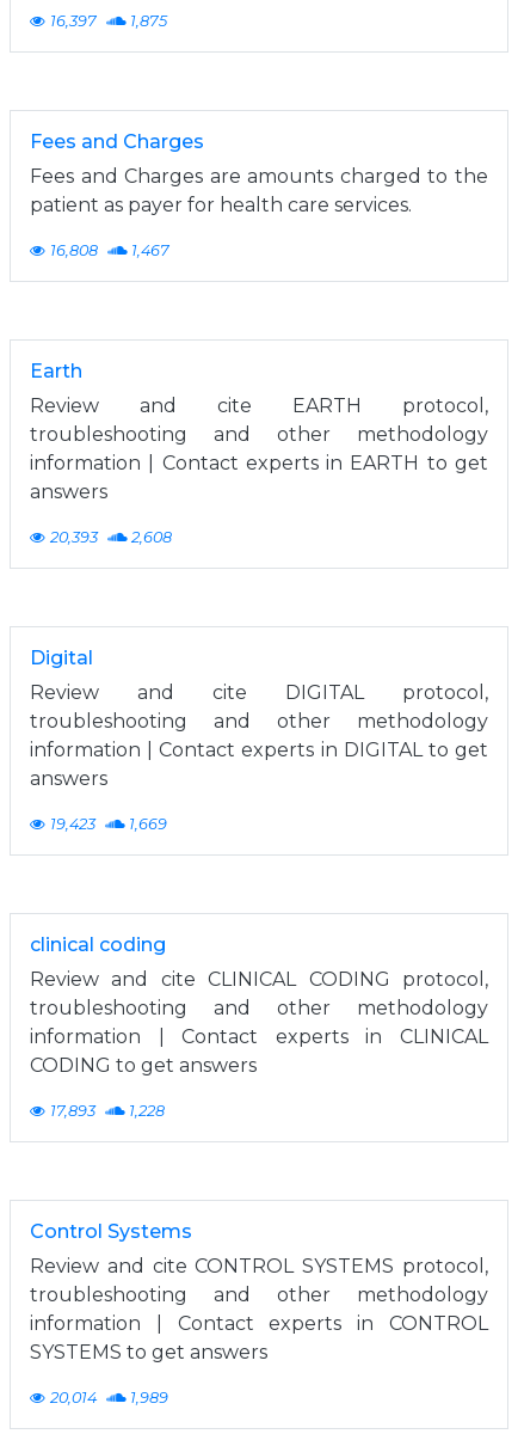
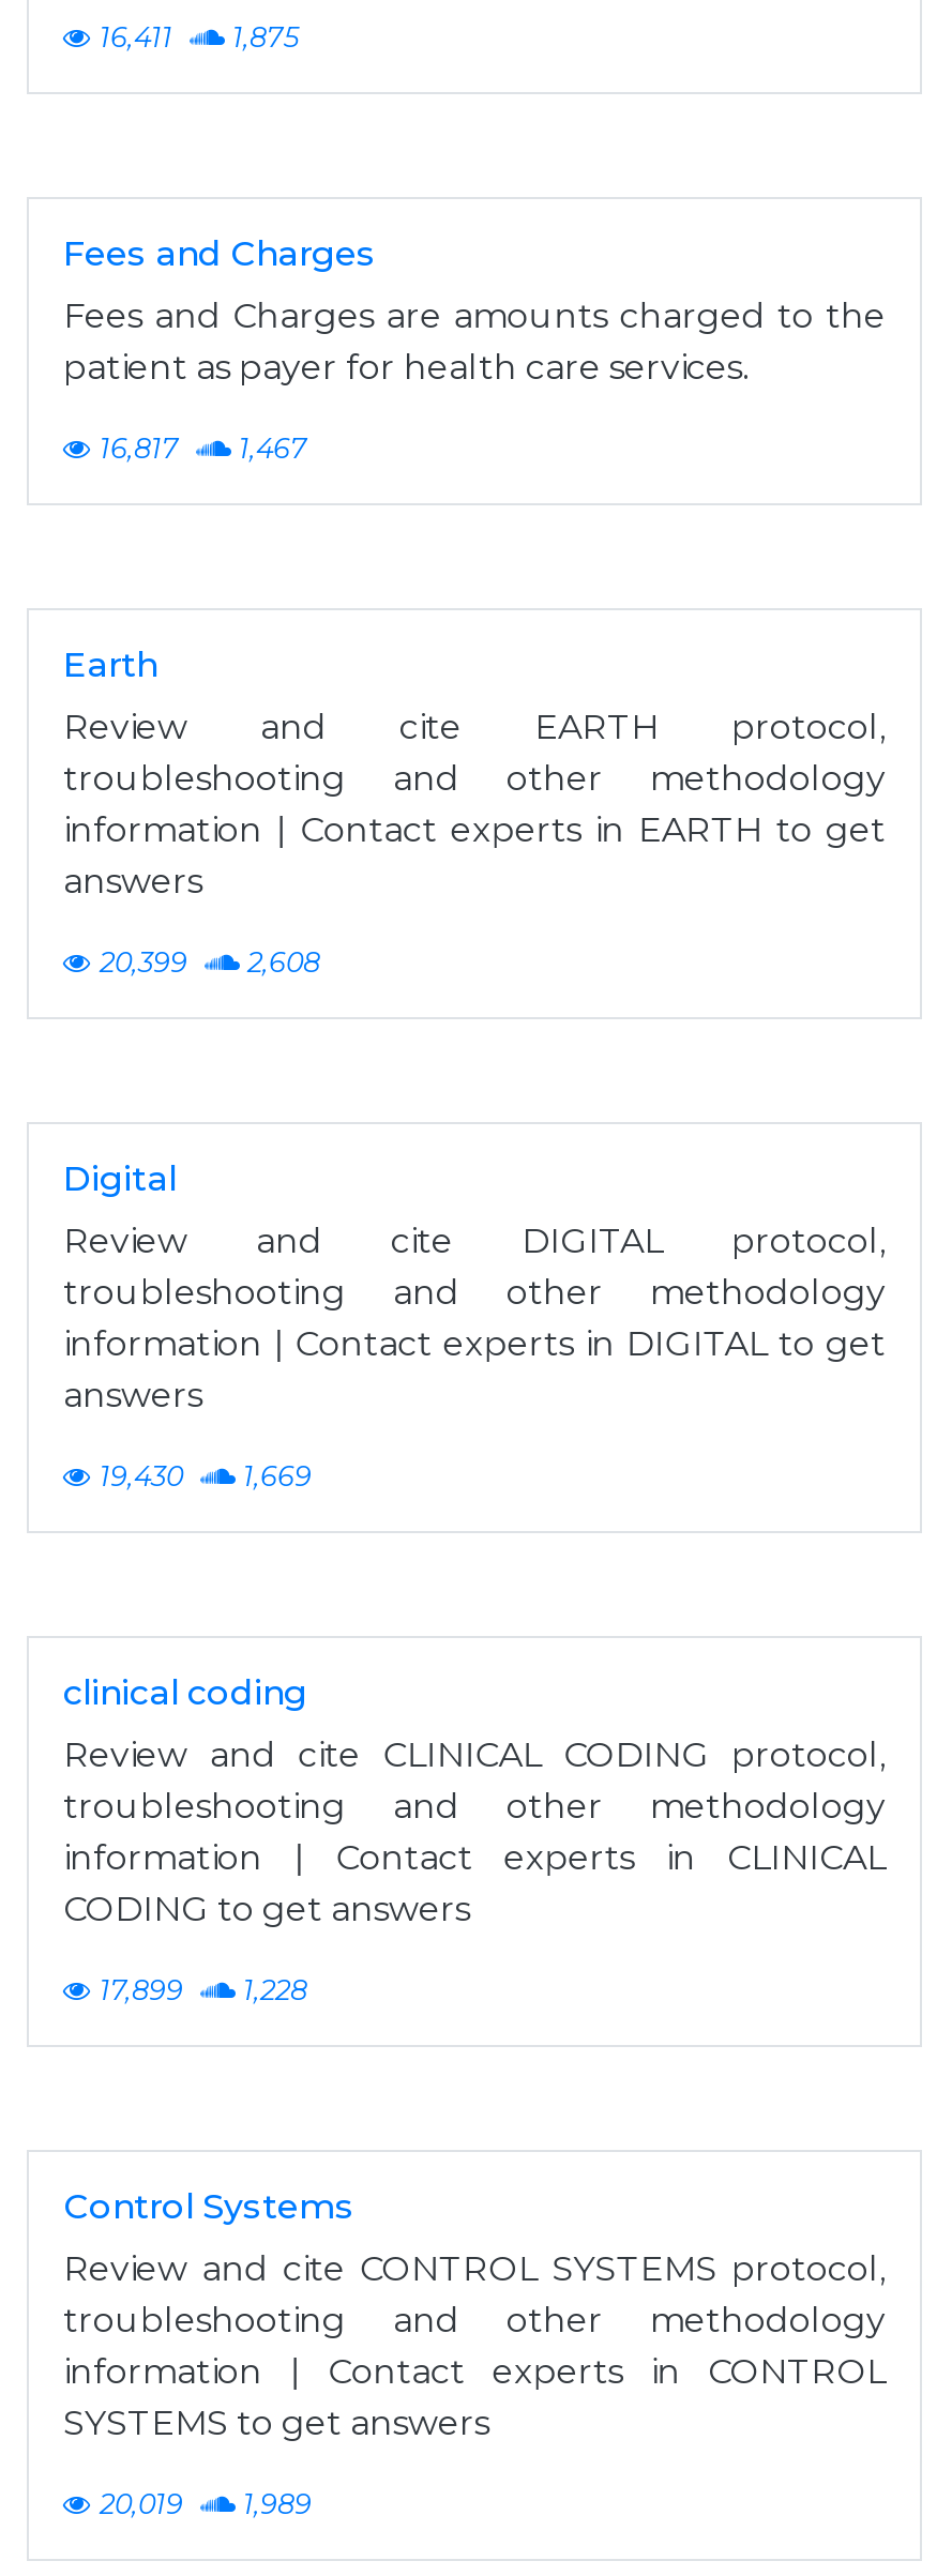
- 16,397 1,875
+ 16,411 1,875

- 16,808 1,467
+ 16,817 1,467

- 20,393 2,608
+ 20,399 2,608

- 19,423 1,669
+ 19,430 1,669

- 17,893 1,228
+ 17,899 1,228

- 20,014 1,989
+ 20,019 1,989
